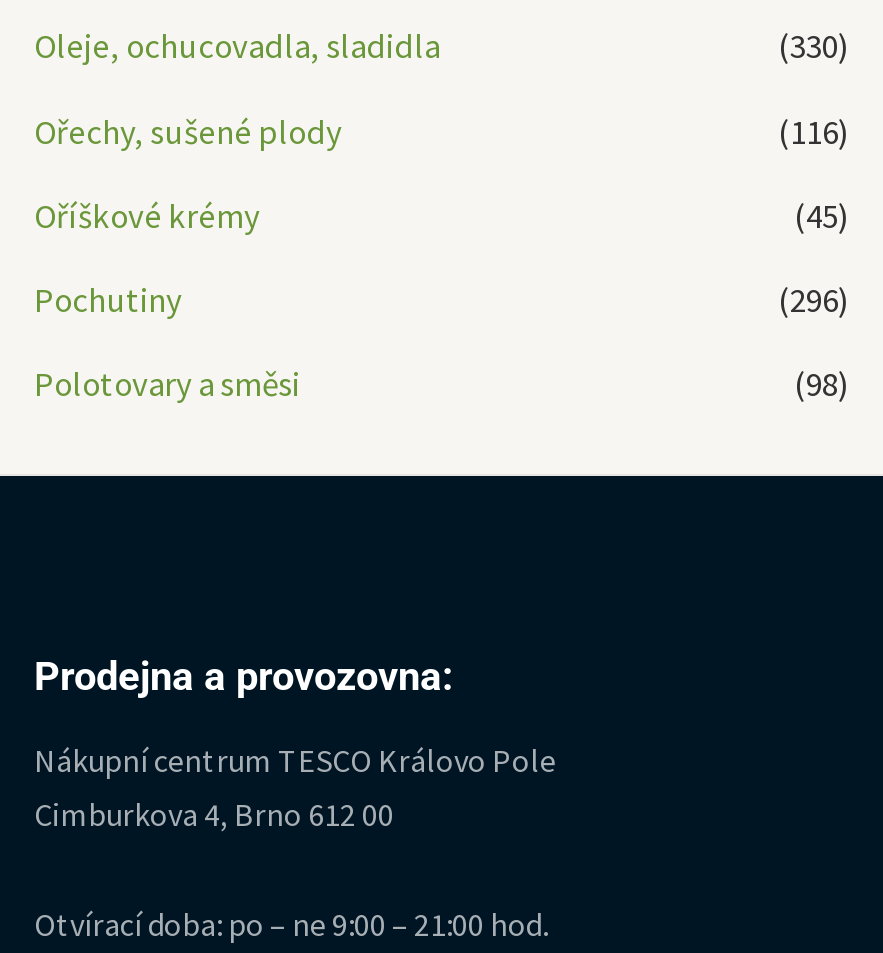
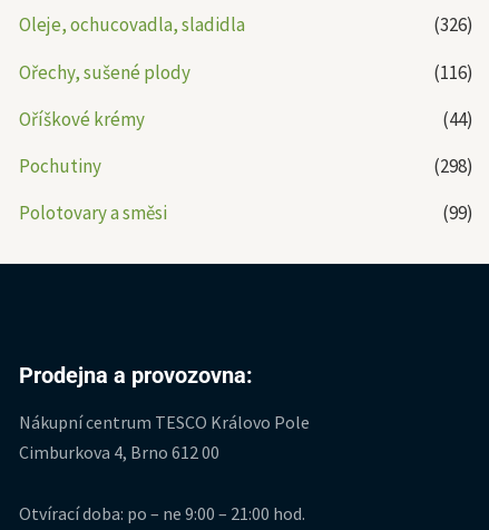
- (330)
+ (326)

- (45)
+ (44)

- (296)
+ (298)

- (98)
+ (99)
